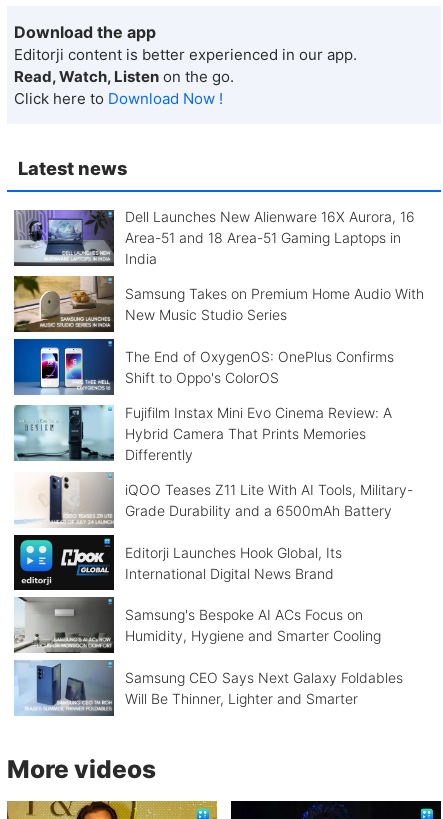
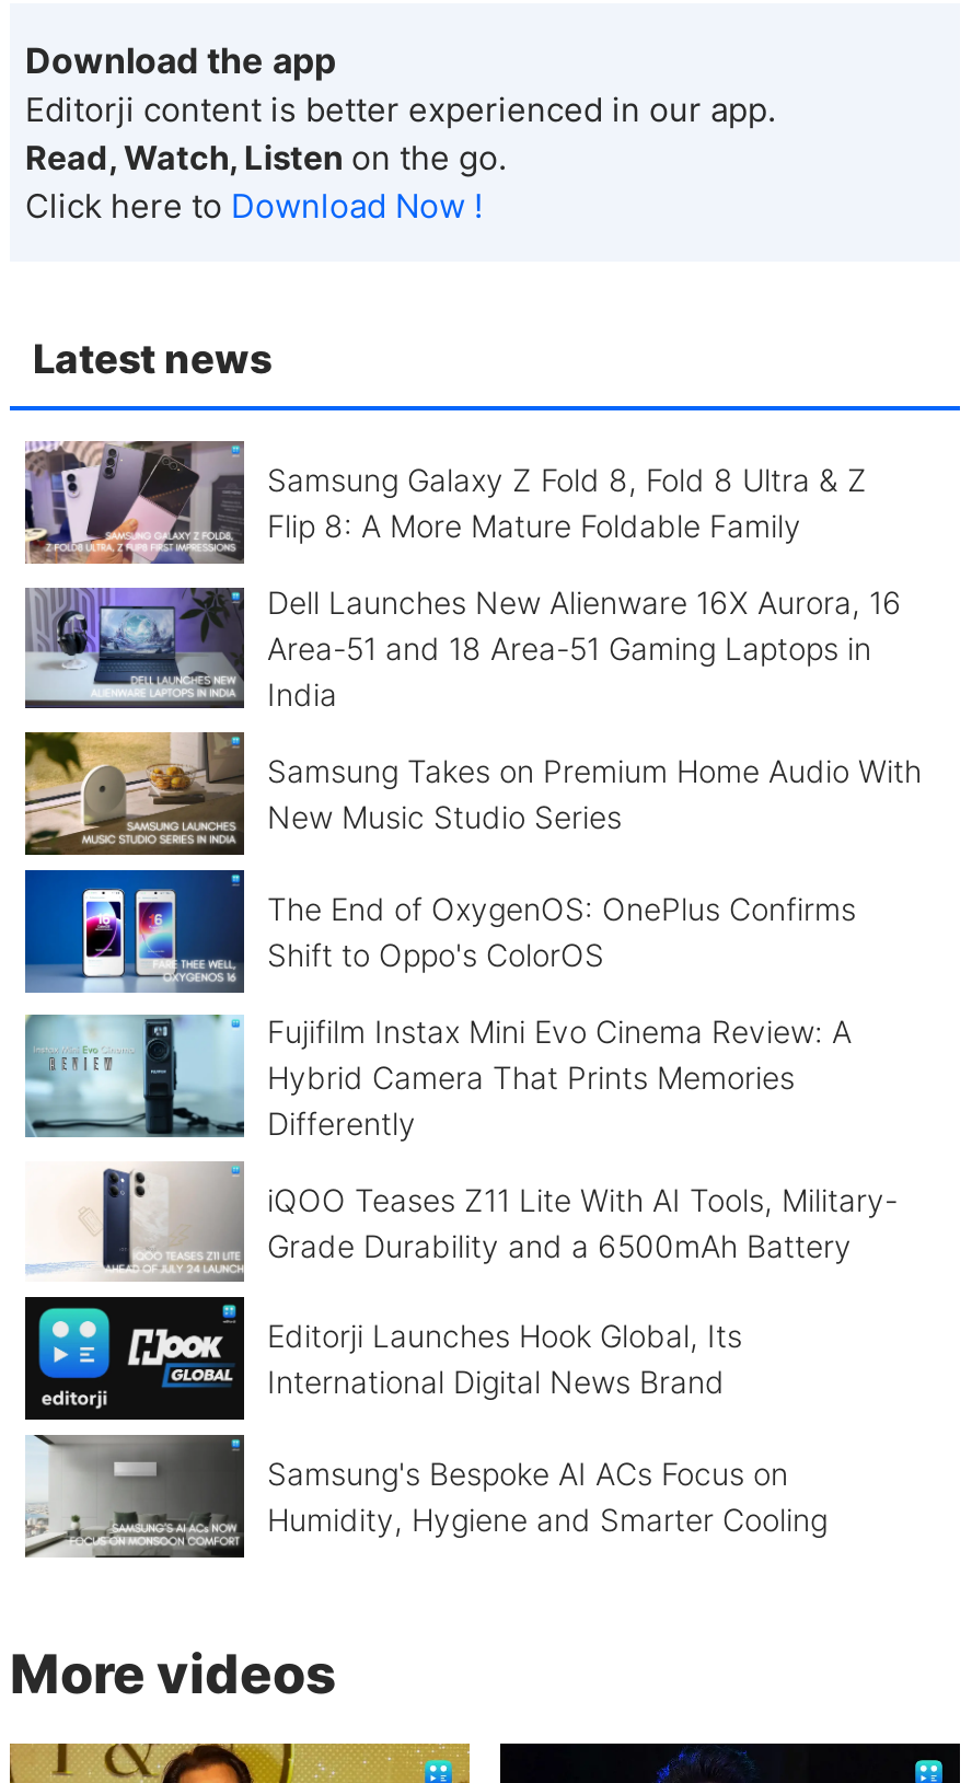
+ [image]
+ Samsung Galaxy Z Fold 8, Fold 8 Ultra & Z
+ Flip 8: A More Mature Foldable Family

moved down: [image] | Dell Launches New Alienware 16X Aurora, 16 | Area-51 and 18 Area-51 Gaming Laptops in | ... | Samsung's Bespoke AI ACs Focus on | Humidity, Hygiene and Smarter Cooling

- [image]
- Samsung CEO Says Next Galaxy Foldables
- Will Be Thinner, Lighter and Smarter
